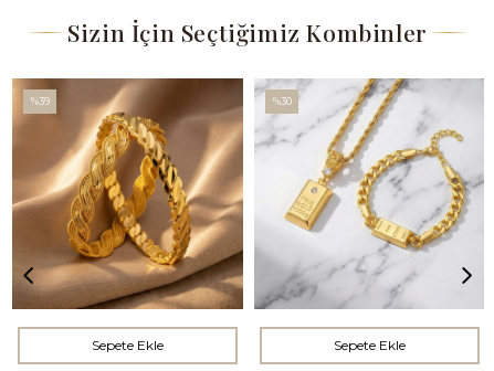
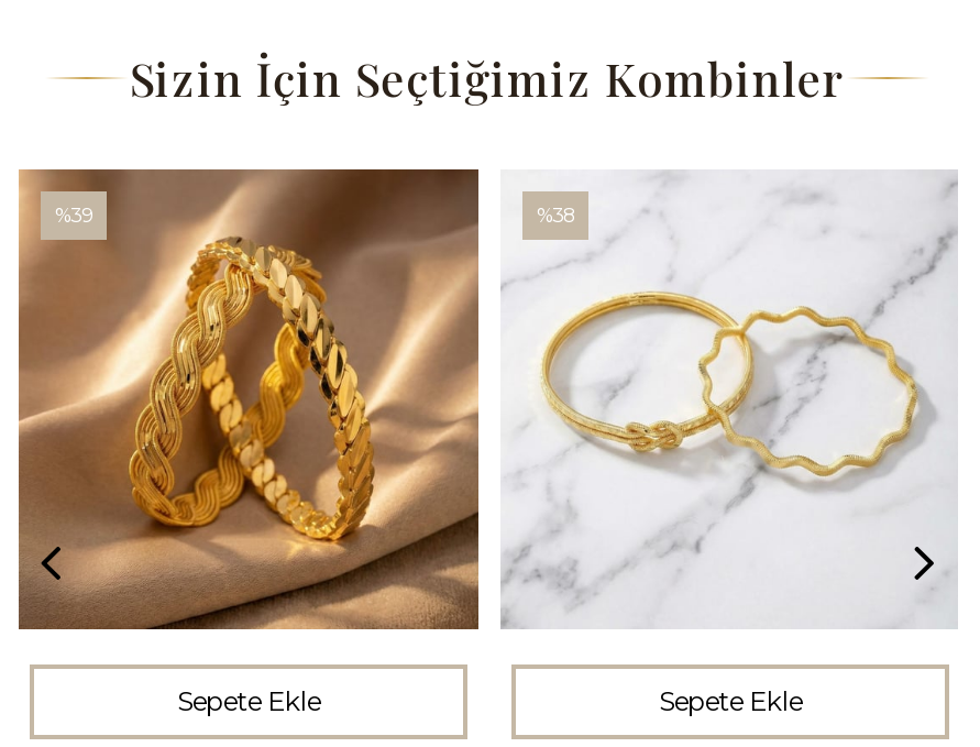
- [image]
- %30
+ [image]
+ %38
